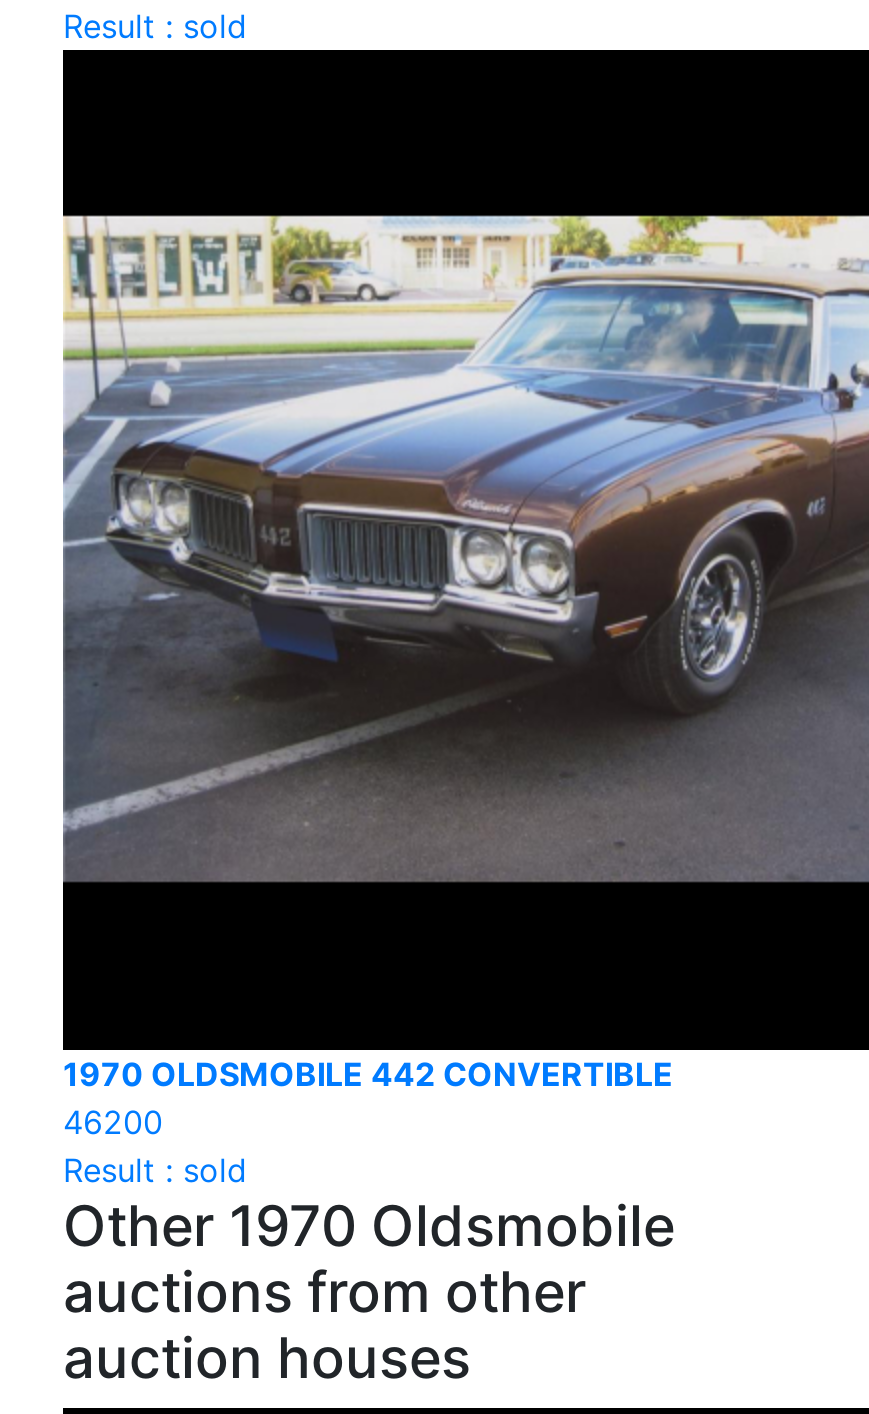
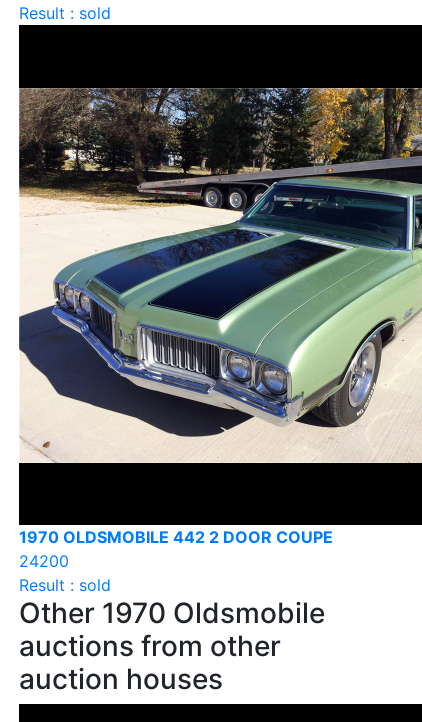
- [image]
+ [image]

- 1970 OLDSMOBILE 442 CONVERTIBLE
- 46200
+ 1970 OLDSMOBILE 442 2 DOOR COUPE
+ 24200
